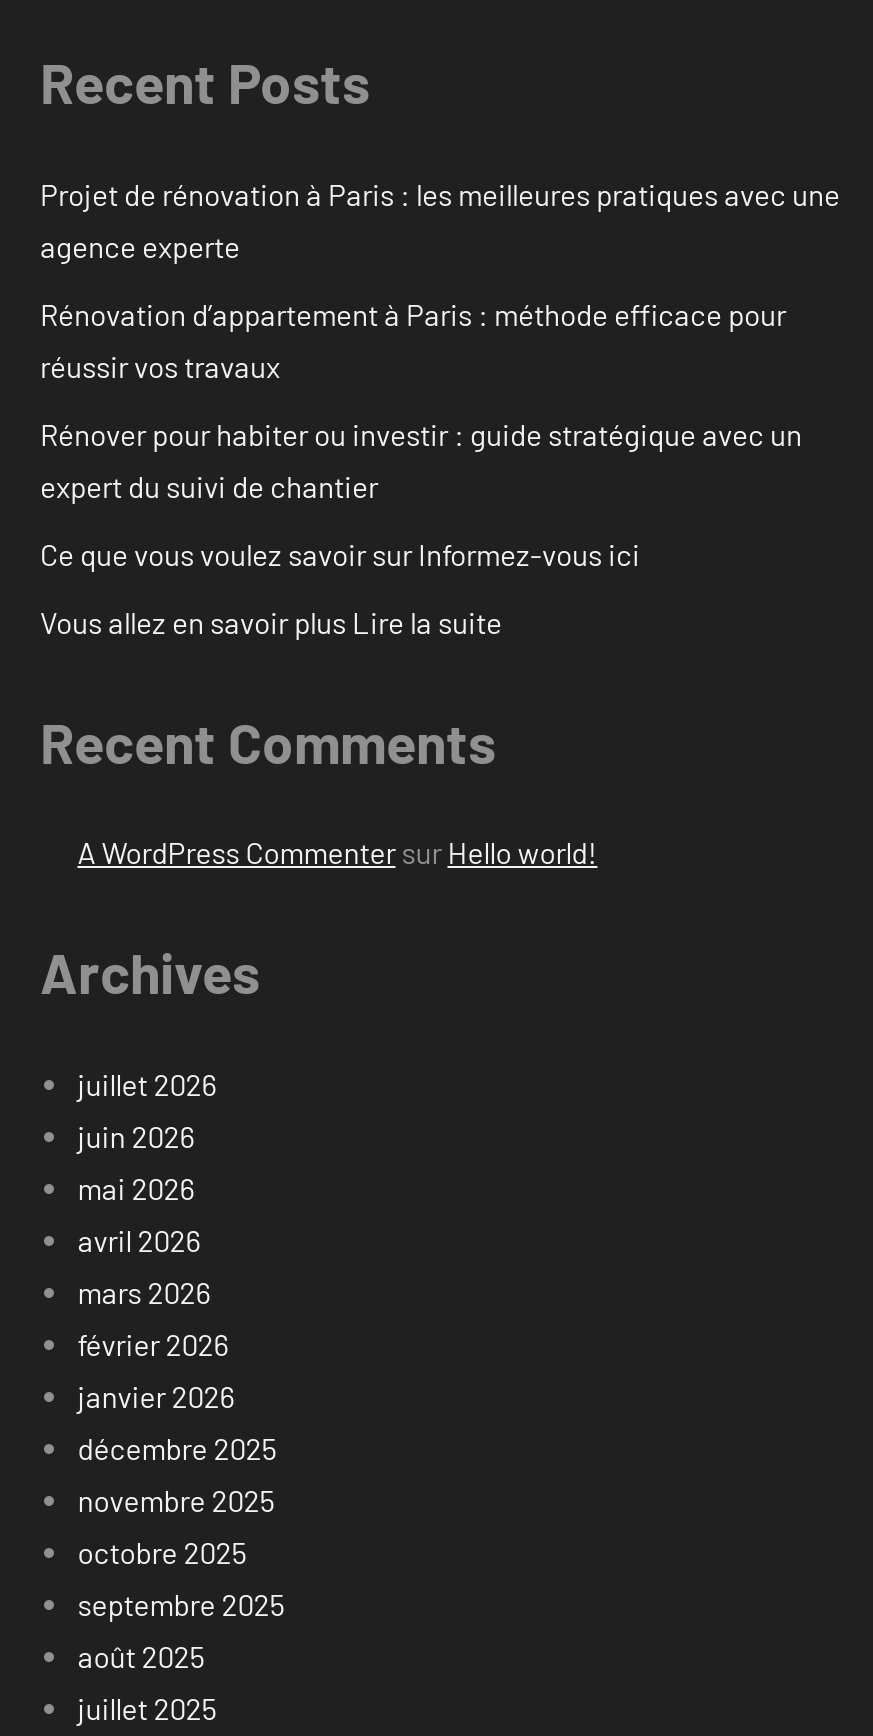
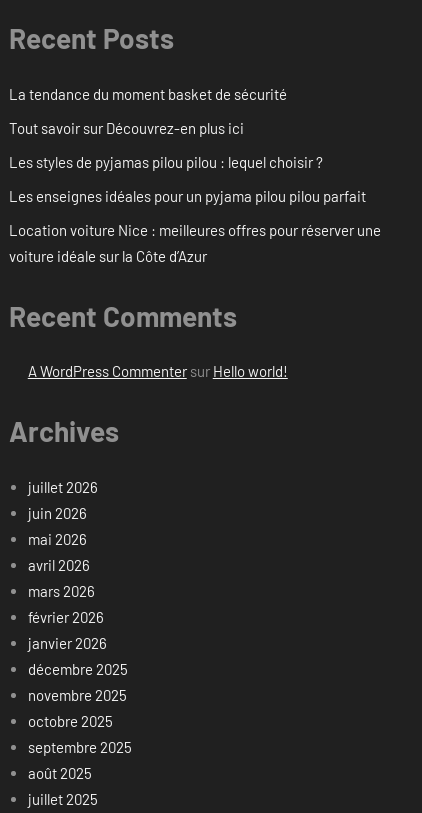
- Projet de rénovation à Paris : les meilleures pratiques avec une
- agence experte
+ La tendance du moment basket de sécurité

- Rénovation d’appartement à Paris : méthode efficace pour
- réussir vos travaux
+ Tout savoir sur Découvrez-en plus ici

- Rénover pour habiter ou investir : guide stratégique avec un
- expert du suivi de chantier
+ Les styles de pyjamas pilou pilou : lequel choisir ?

- Ce que vous voulez savoir sur Informez-vous ici
+ Les enseignes idéales pour un pyjama pilou pilou parfait

- Vous allez en savoir plus Lire la suite
+ Location voiture Nice : meilleures offres pour réserver une
+ voiture idéale sur la Côte d’Azur
